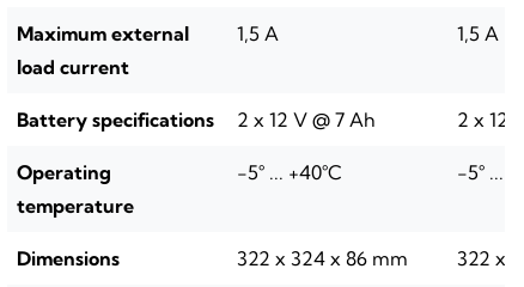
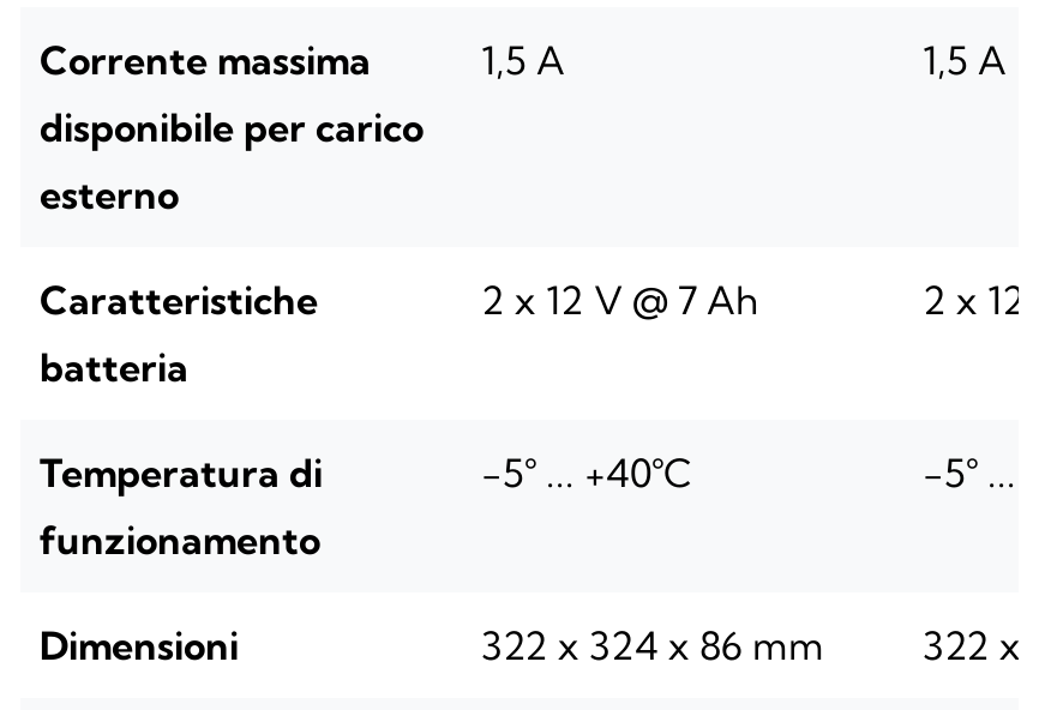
- Maximum external
- load current
+ Corrente massima
+ disponibile per carico
+ esterno

- Battery specifications
+ Caratteristiche
+ batteria

- Operating
- temperature
+ Temperatura di
+ funzionamento

- Dimensions
+ Dimensioni
